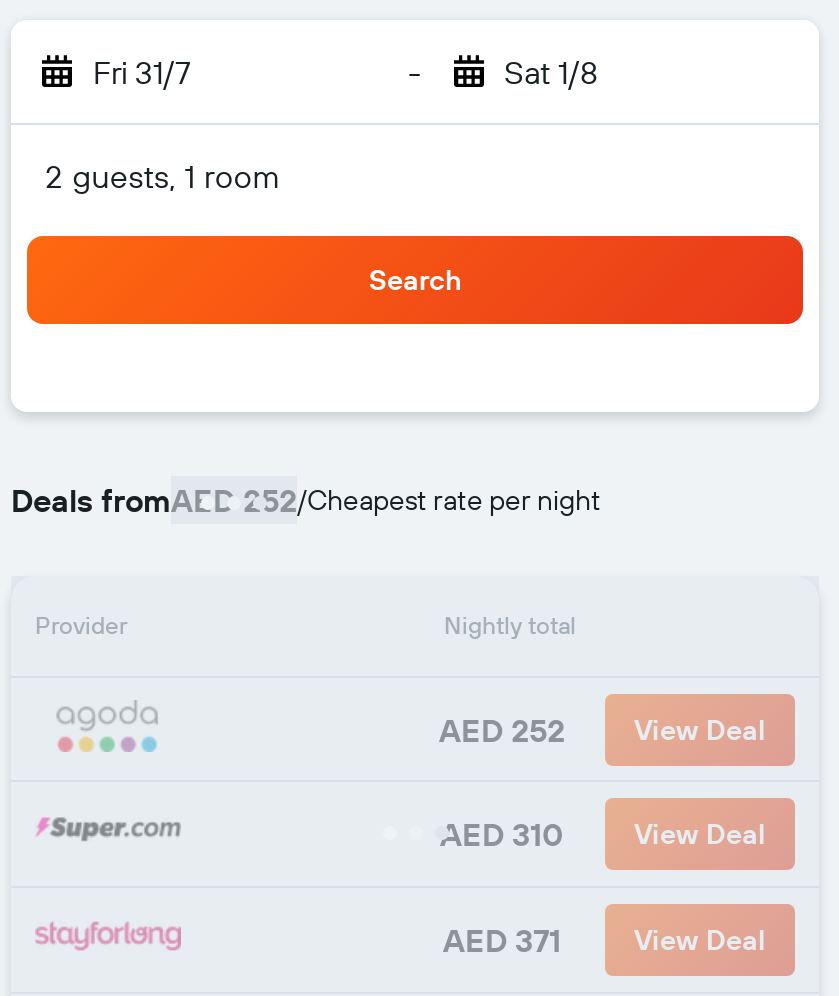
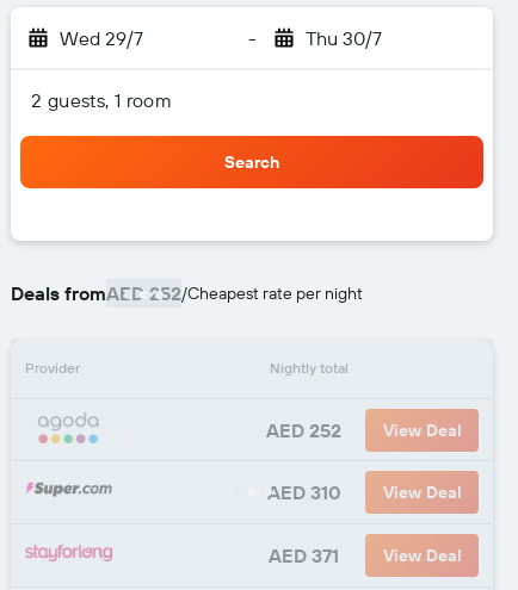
- Fri 31/7
+ Wed 29/7

- Sat 1/8
+ Thu 30/7
